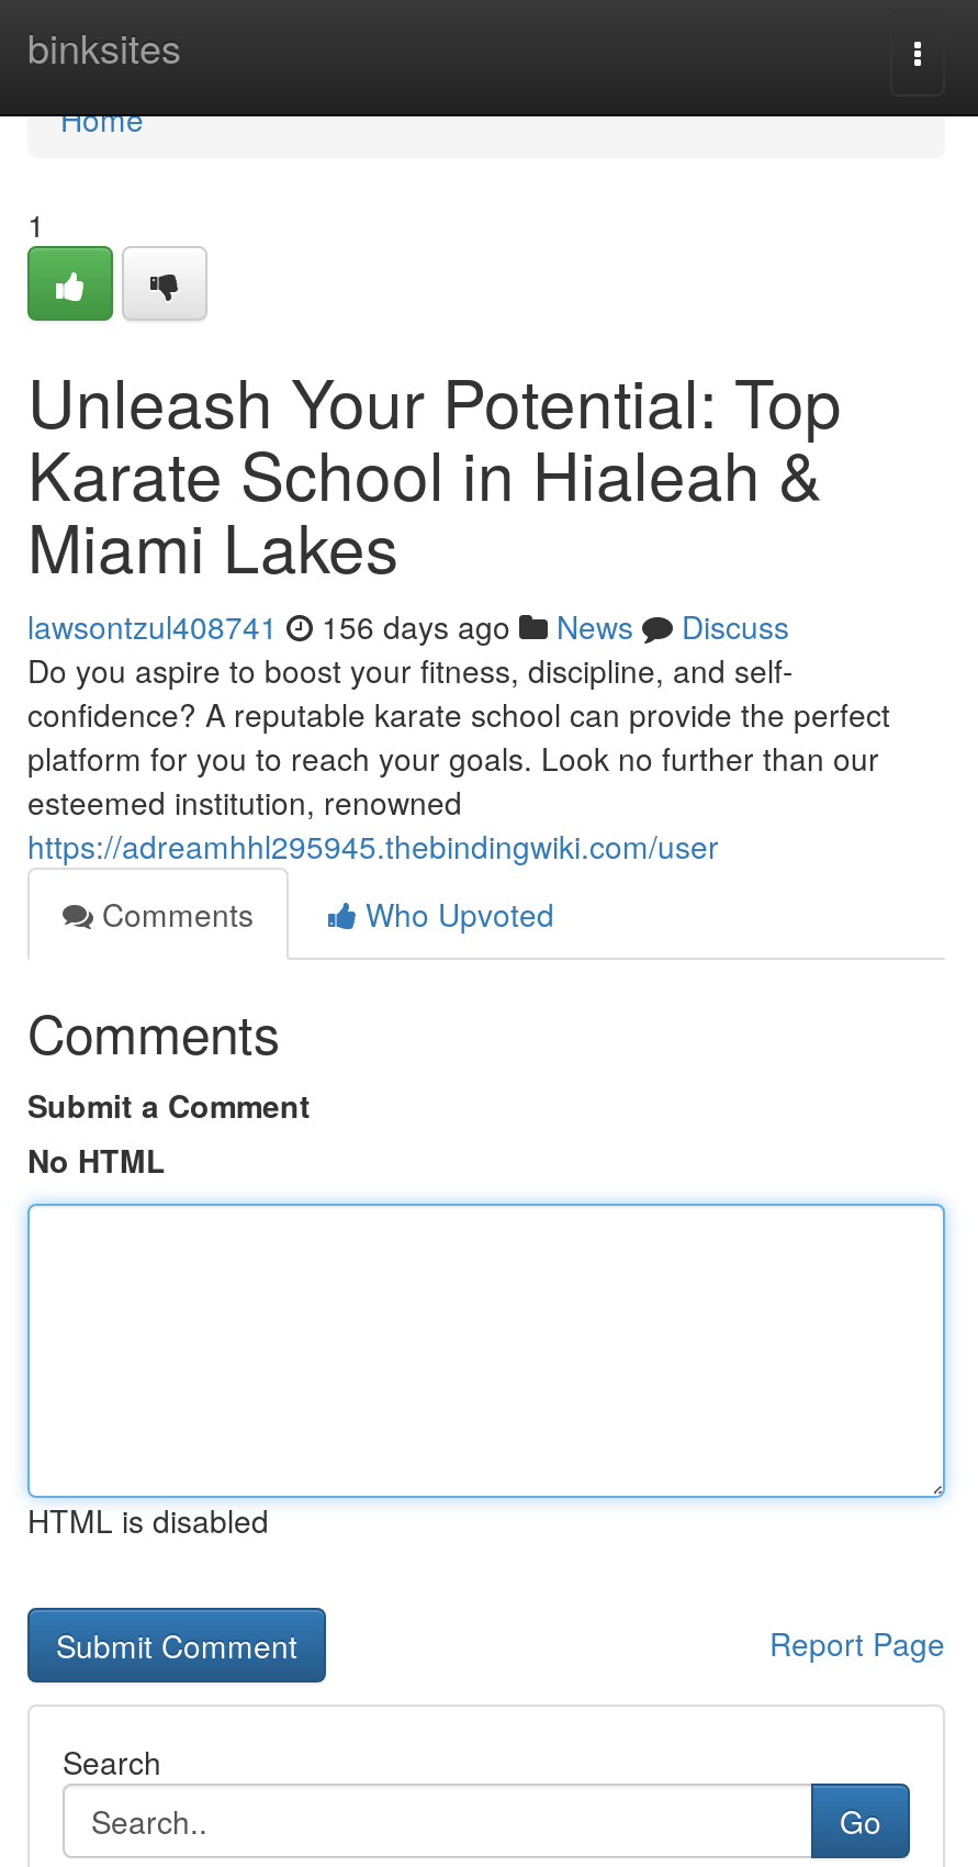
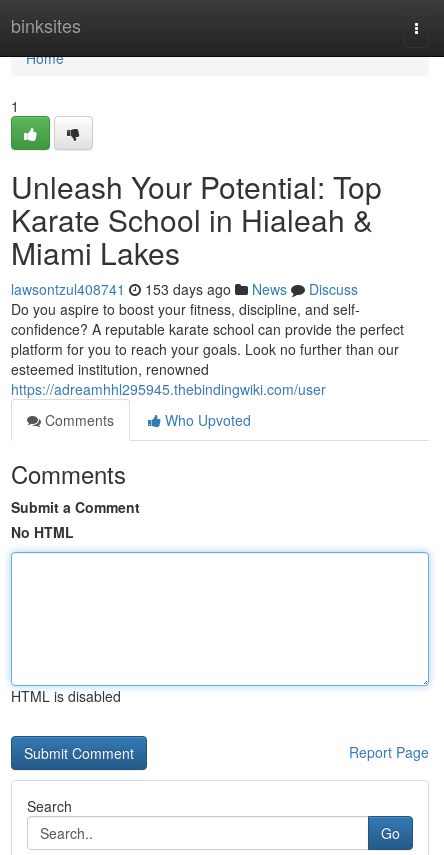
- lawsontzul408741 156 days ago News Discuss
+ lawsontzul408741 153 days ago News Discuss
